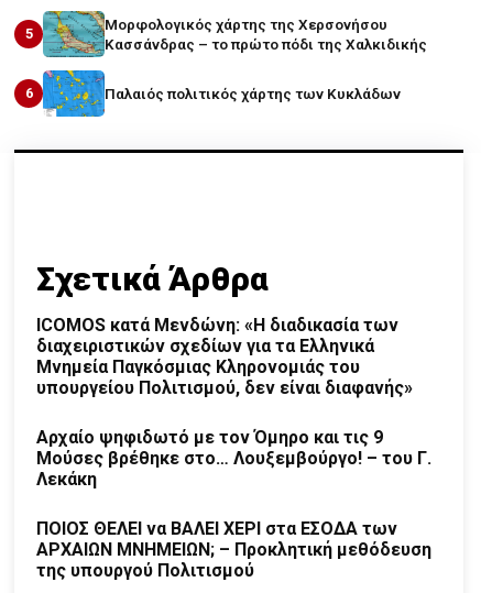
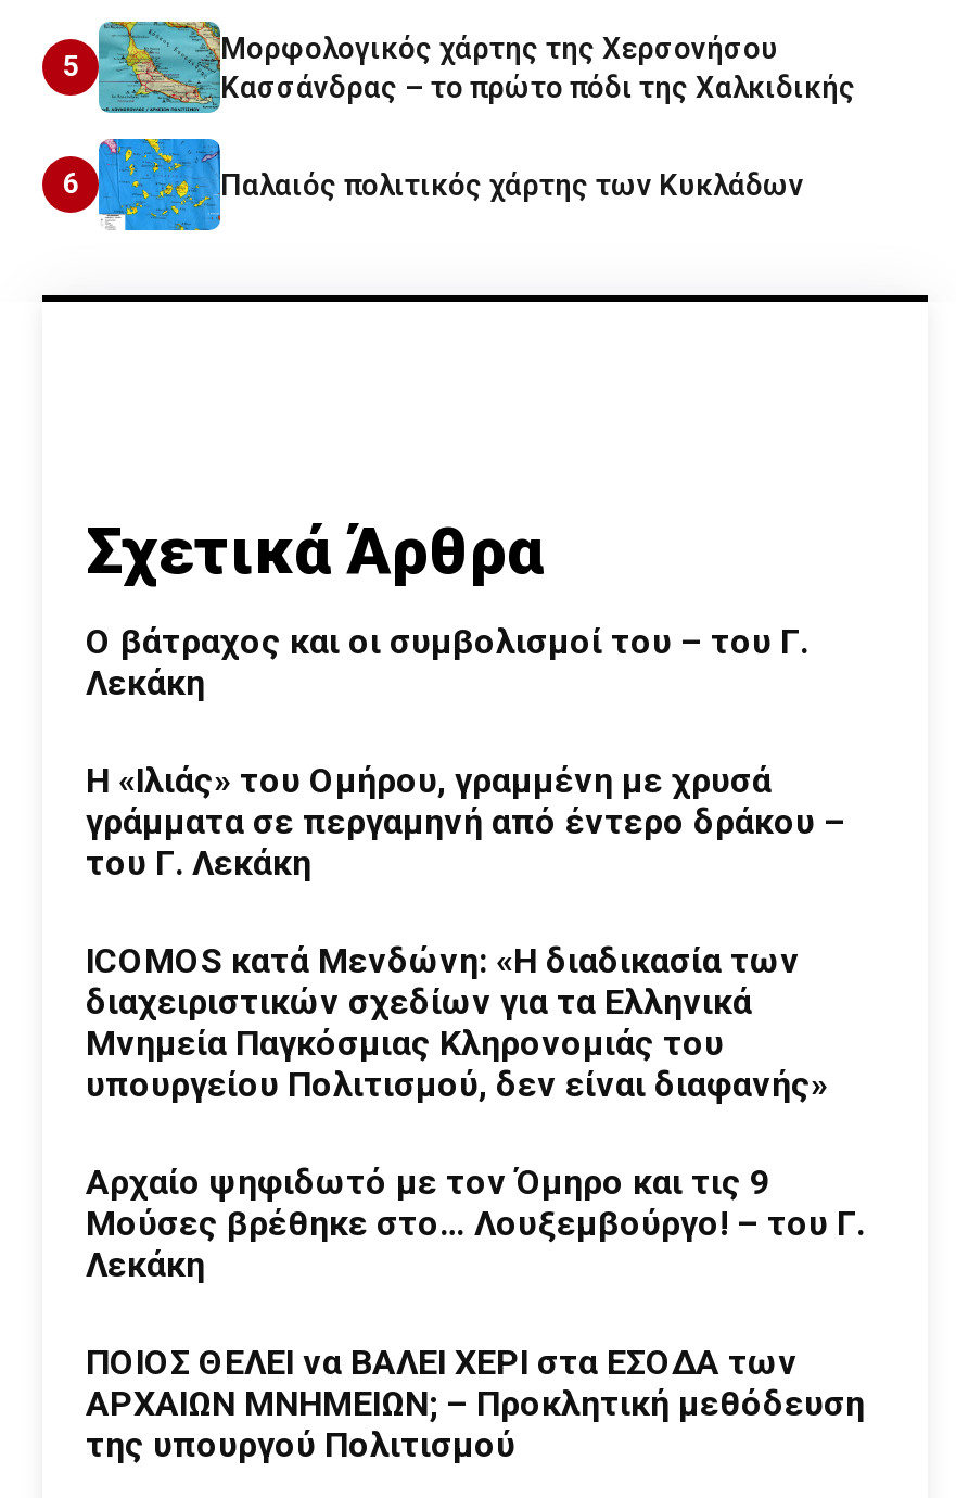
+ Ο βάτραχος και οι συμβολισμοί του – του Γ.
+ Λεκάκη
+ Η «Ιλιάς» του Ομήρου, γραμμένη με χρυσά
+ γράμματα σε περγαμηνή από έντερο δράκου –
+ του Γ. Λεκάκη
